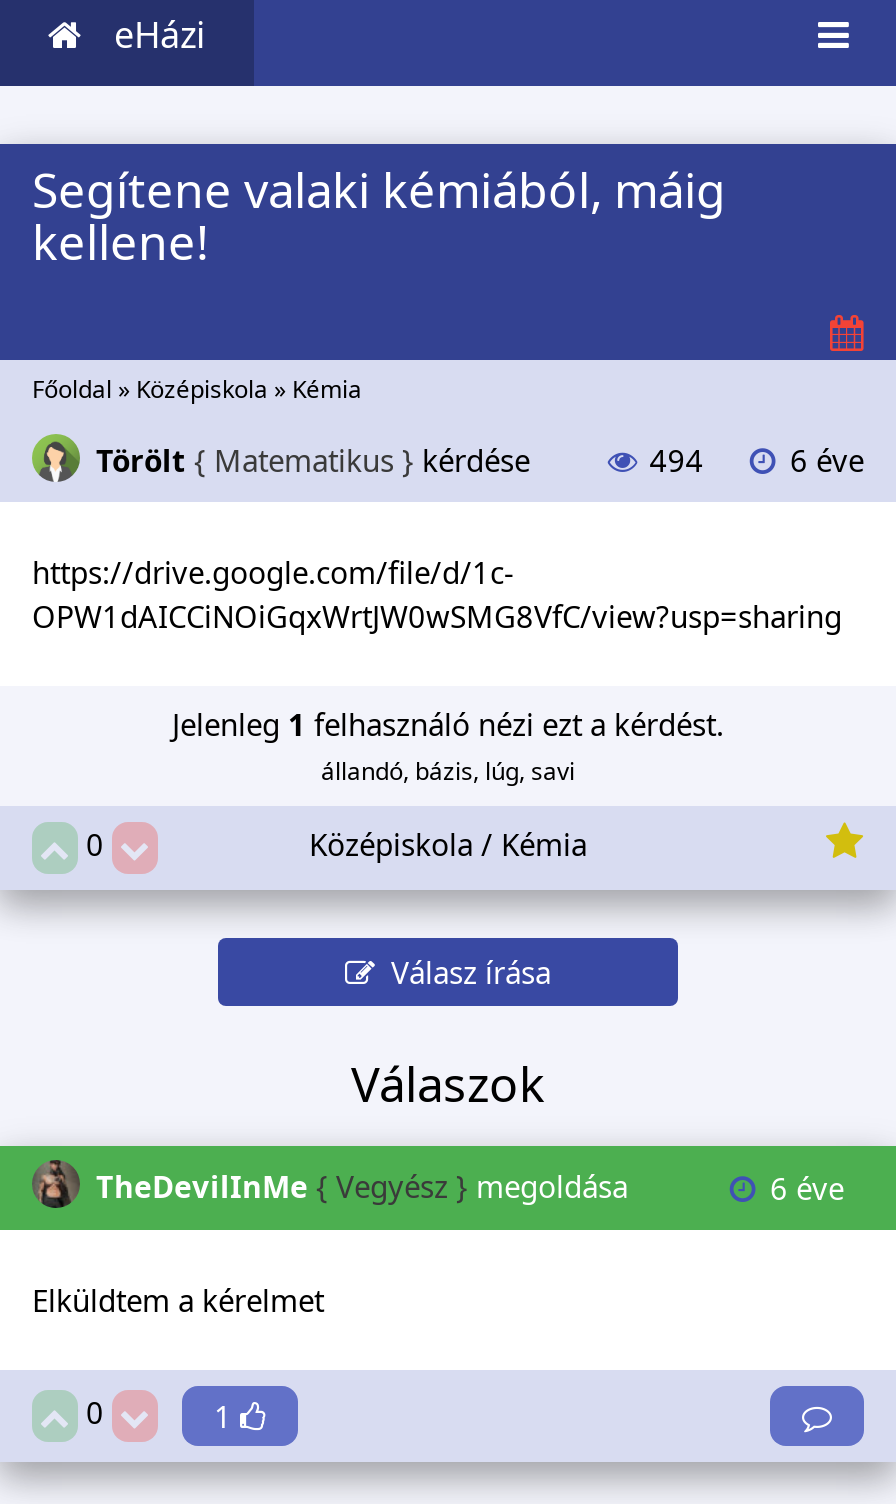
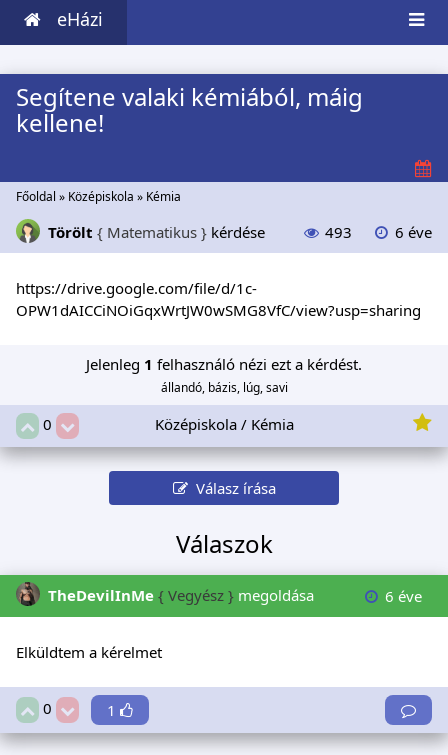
- 494 6 éve
+ 493 6 éve
